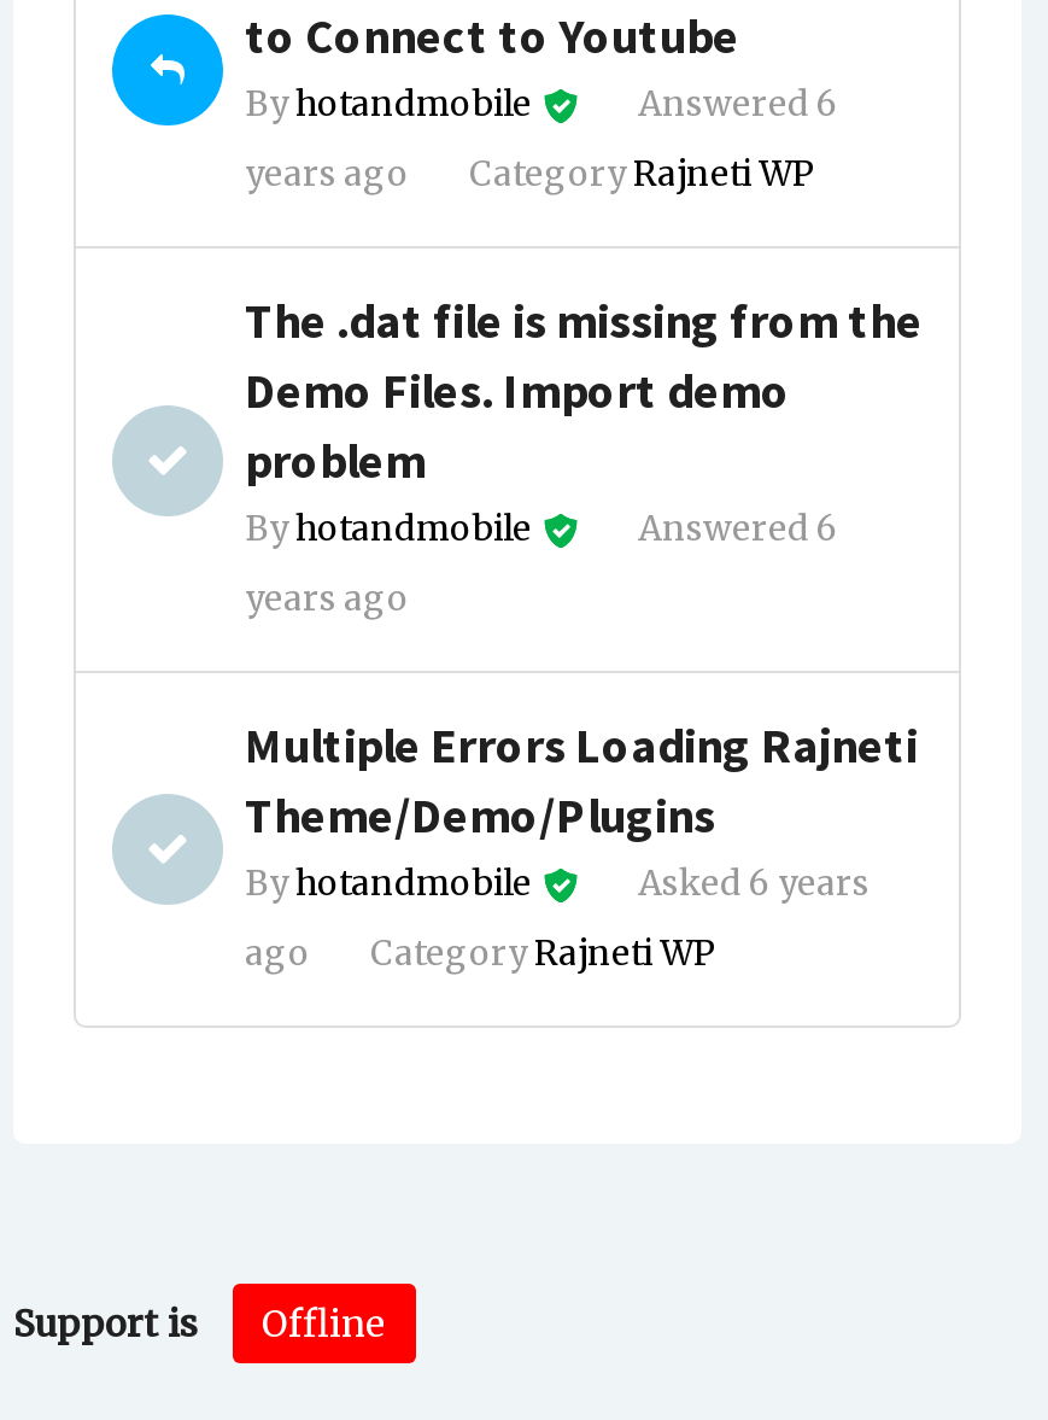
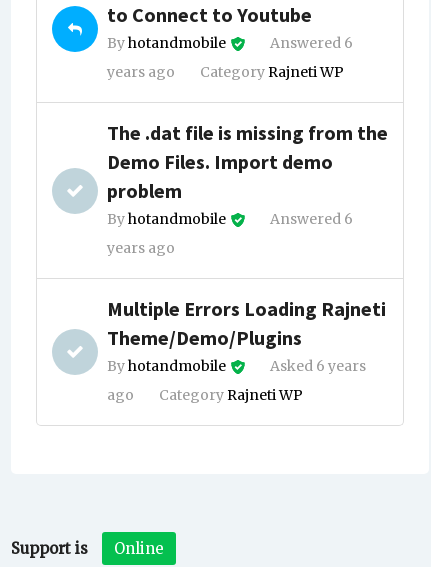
- Offline
+ Online
